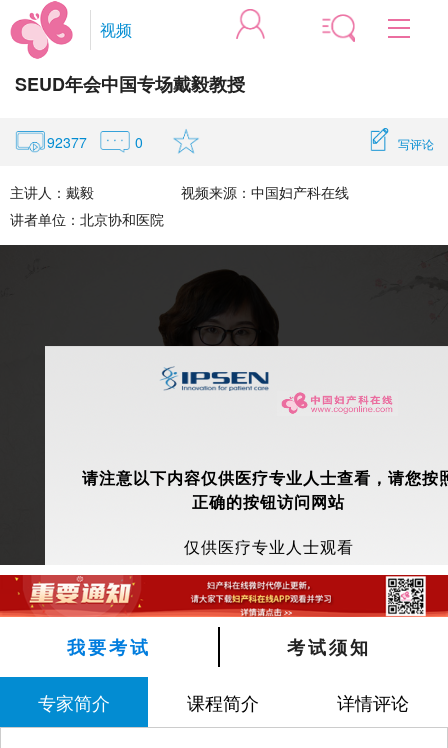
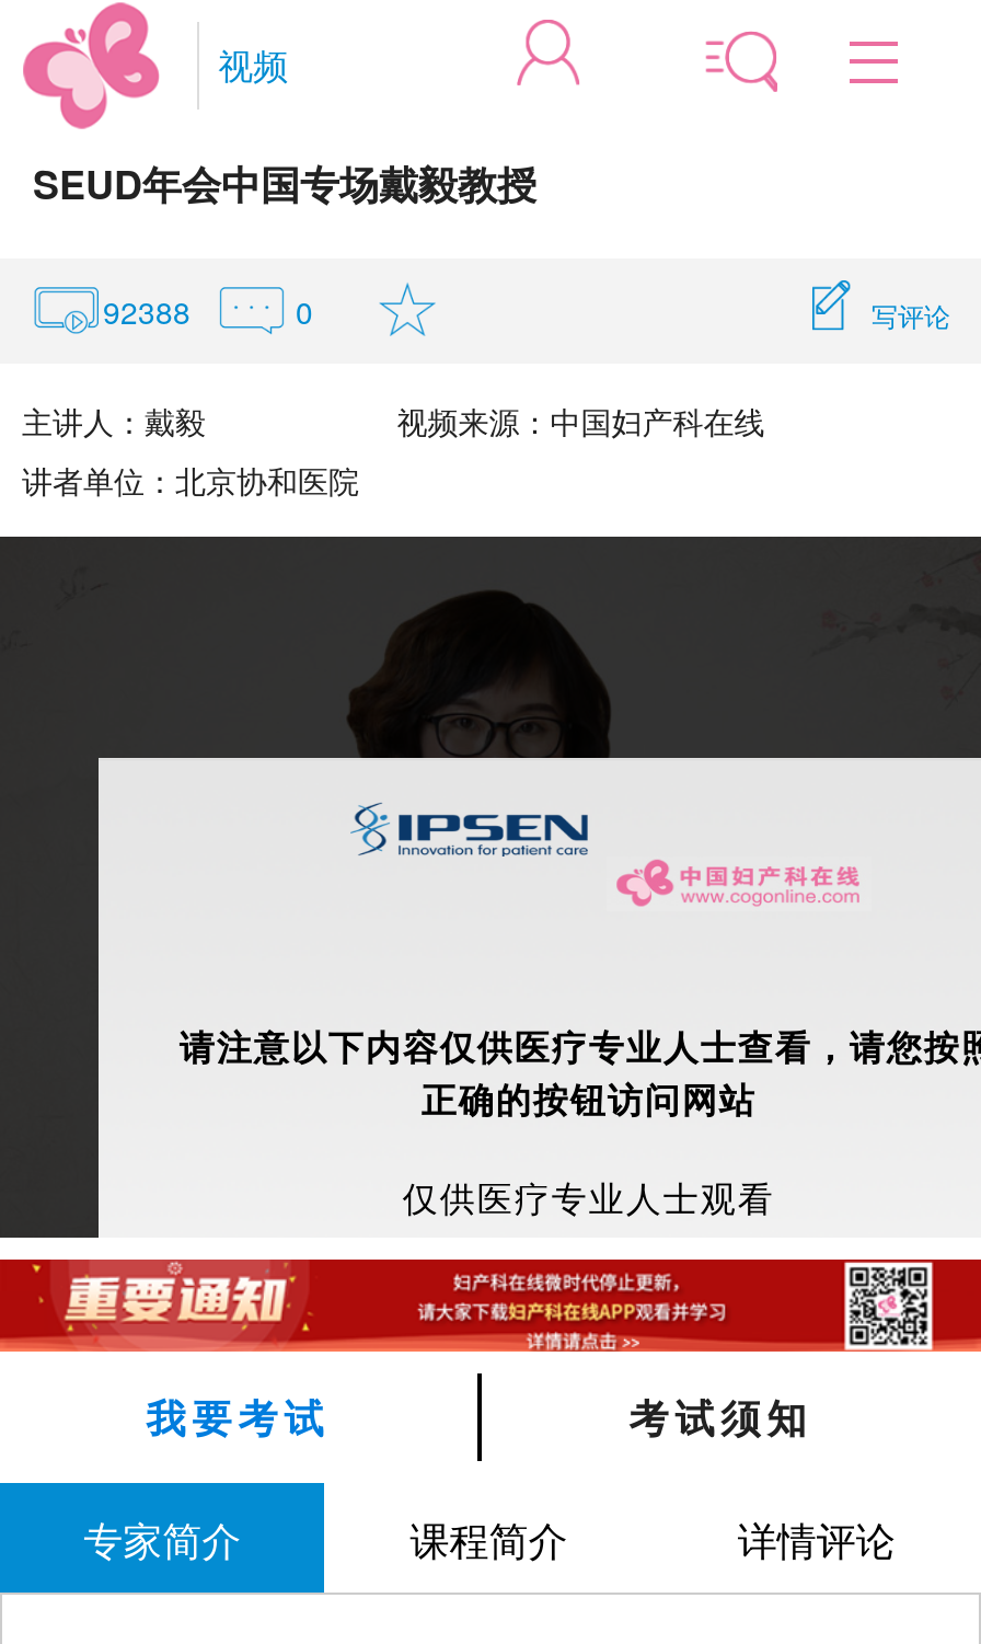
- 92377
+ 92388
